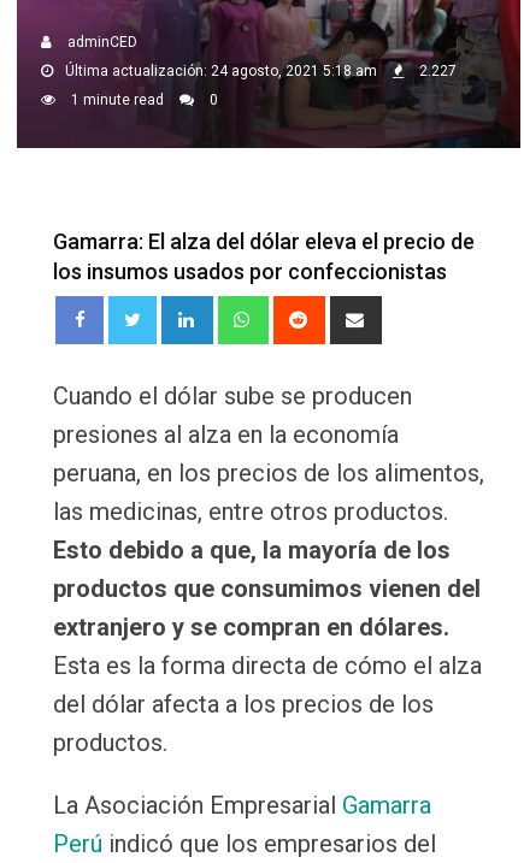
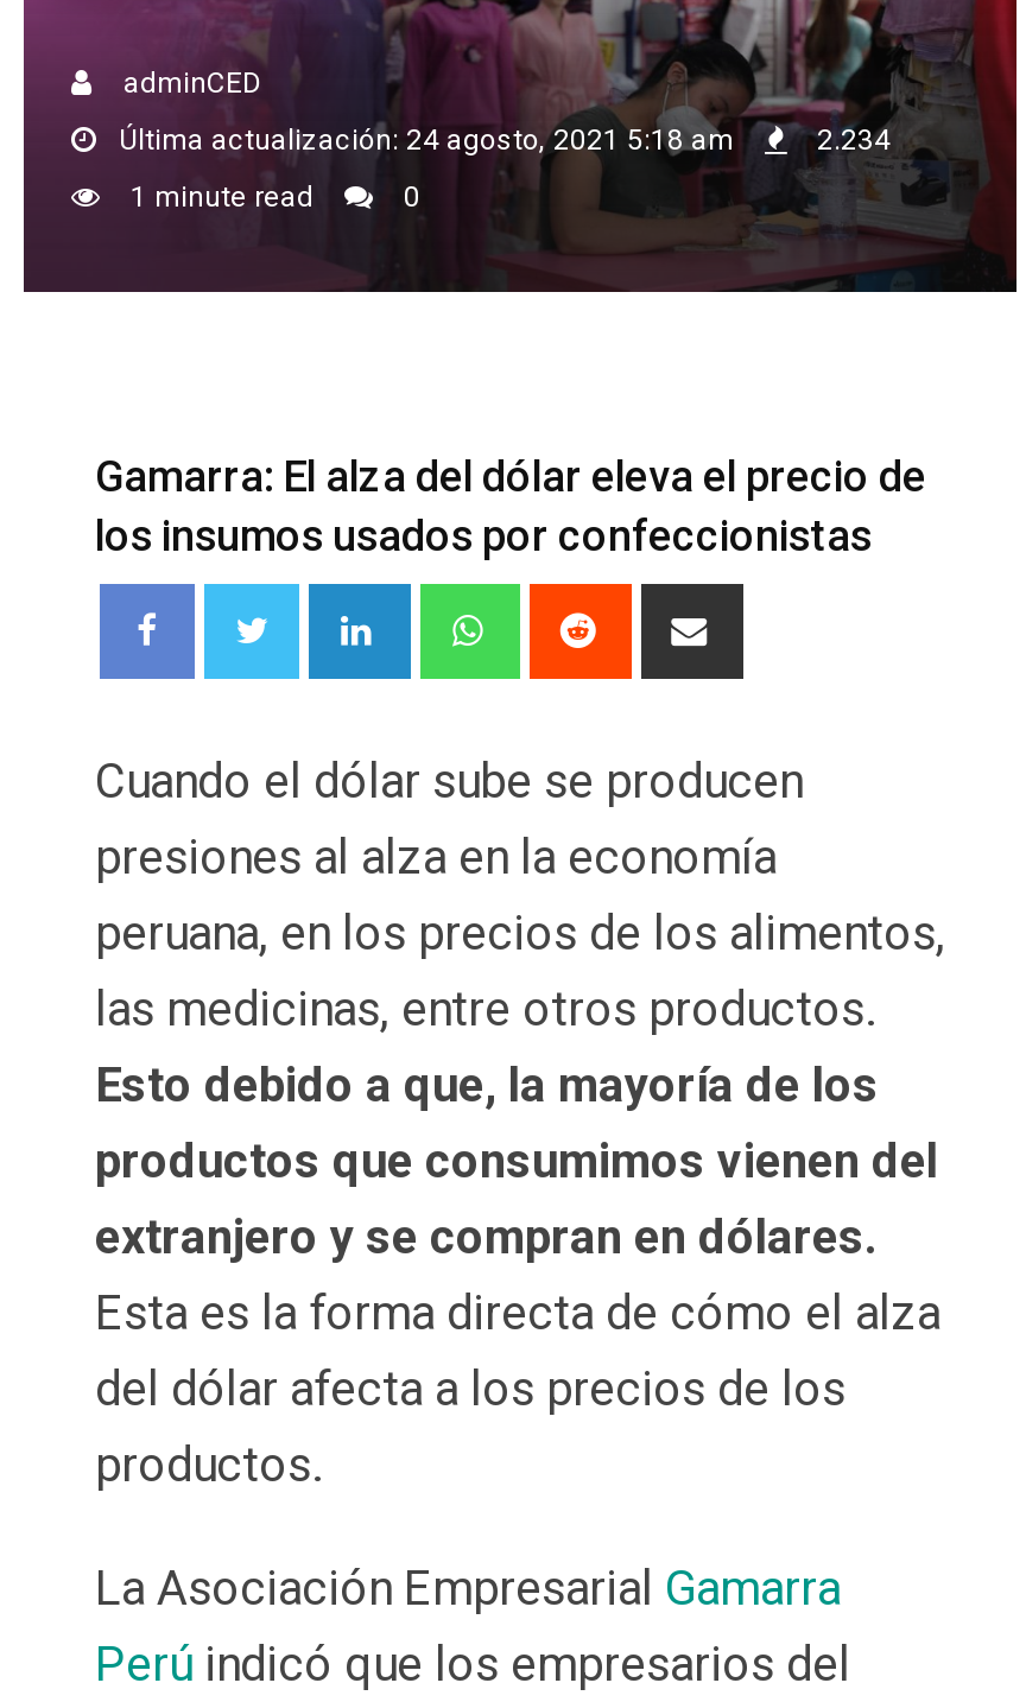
- 2.227
+ 2.234
